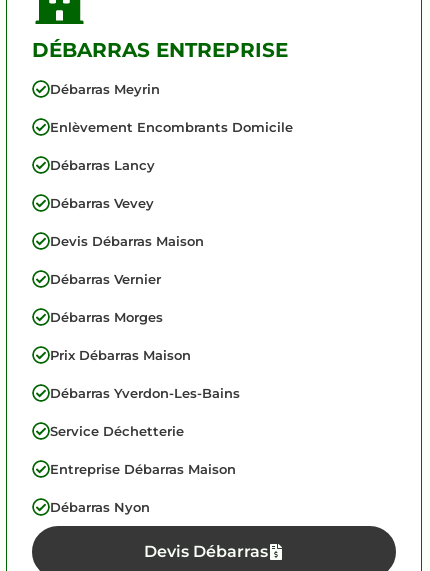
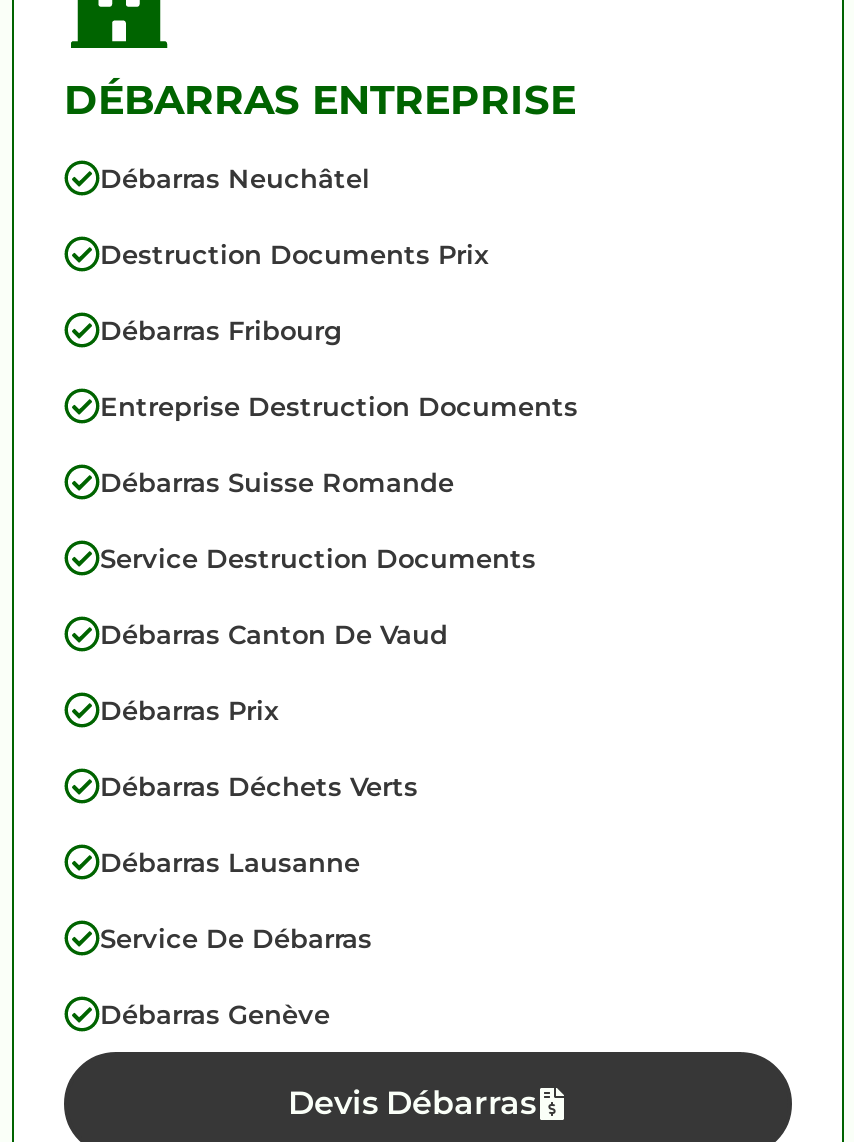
- Débarras Meyrin
+ Débarras Neuchâtel

- Enlèvement Encombrants Domicile
+ Destruction Documents Prix

- Débarras Lancy
+ Débarras Fribourg

- Débarras Vevey
+ Entreprise Destruction Documents

- Devis Débarras Maison
+ Débarras Suisse Romande

- Débarras Vernier
+ Service Destruction Documents

- Débarras Morges
+ Débarras Canton De Vaud

- Prix Débarras Maison
+ Débarras Prix

- Débarras Yverdon-Les-Bains
+ Débarras Déchets Verts

- Service Déchetterie
+ Débarras Lausanne

- Entreprise Débarras Maison
+ Service De Débarras

- Débarras Nyon
+ Débarras Genève
